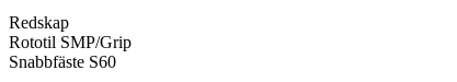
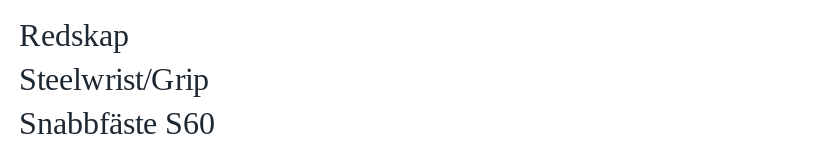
- Rototil SMP/Grip
+ Steelwrist/Grip
